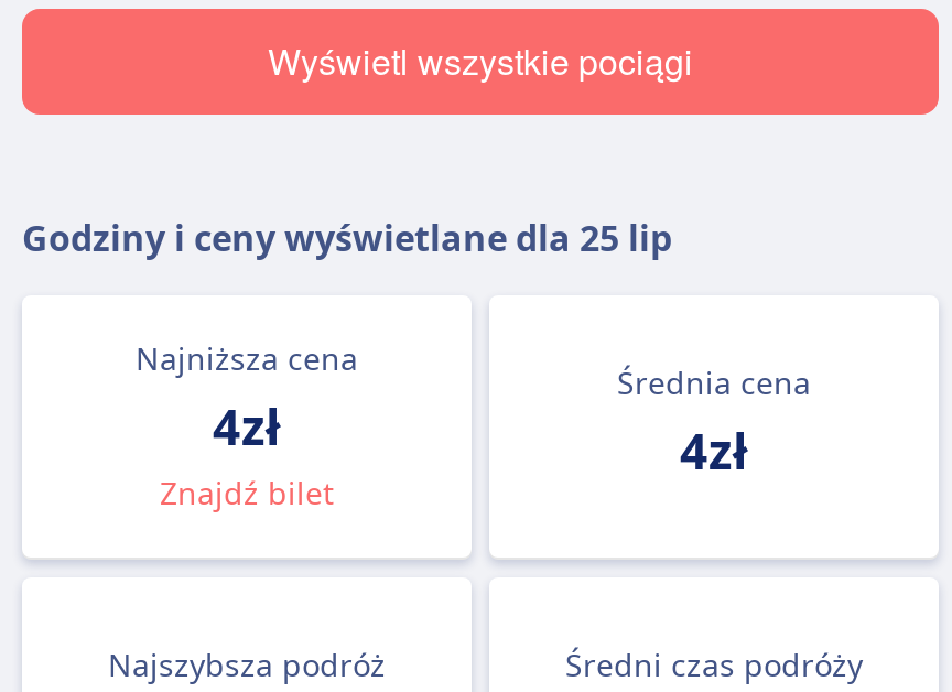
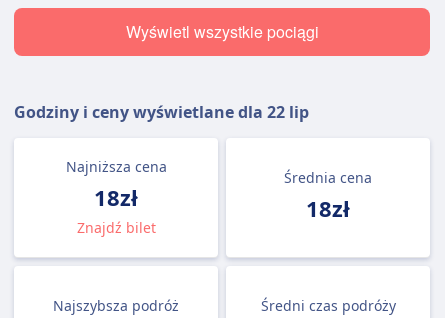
- Godziny i ceny wyświetlane dla 25 lip
+ Godziny i ceny wyświetlane dla 22 lip

- 4zł
+ 18zł

- 4zł
+ 18zł
